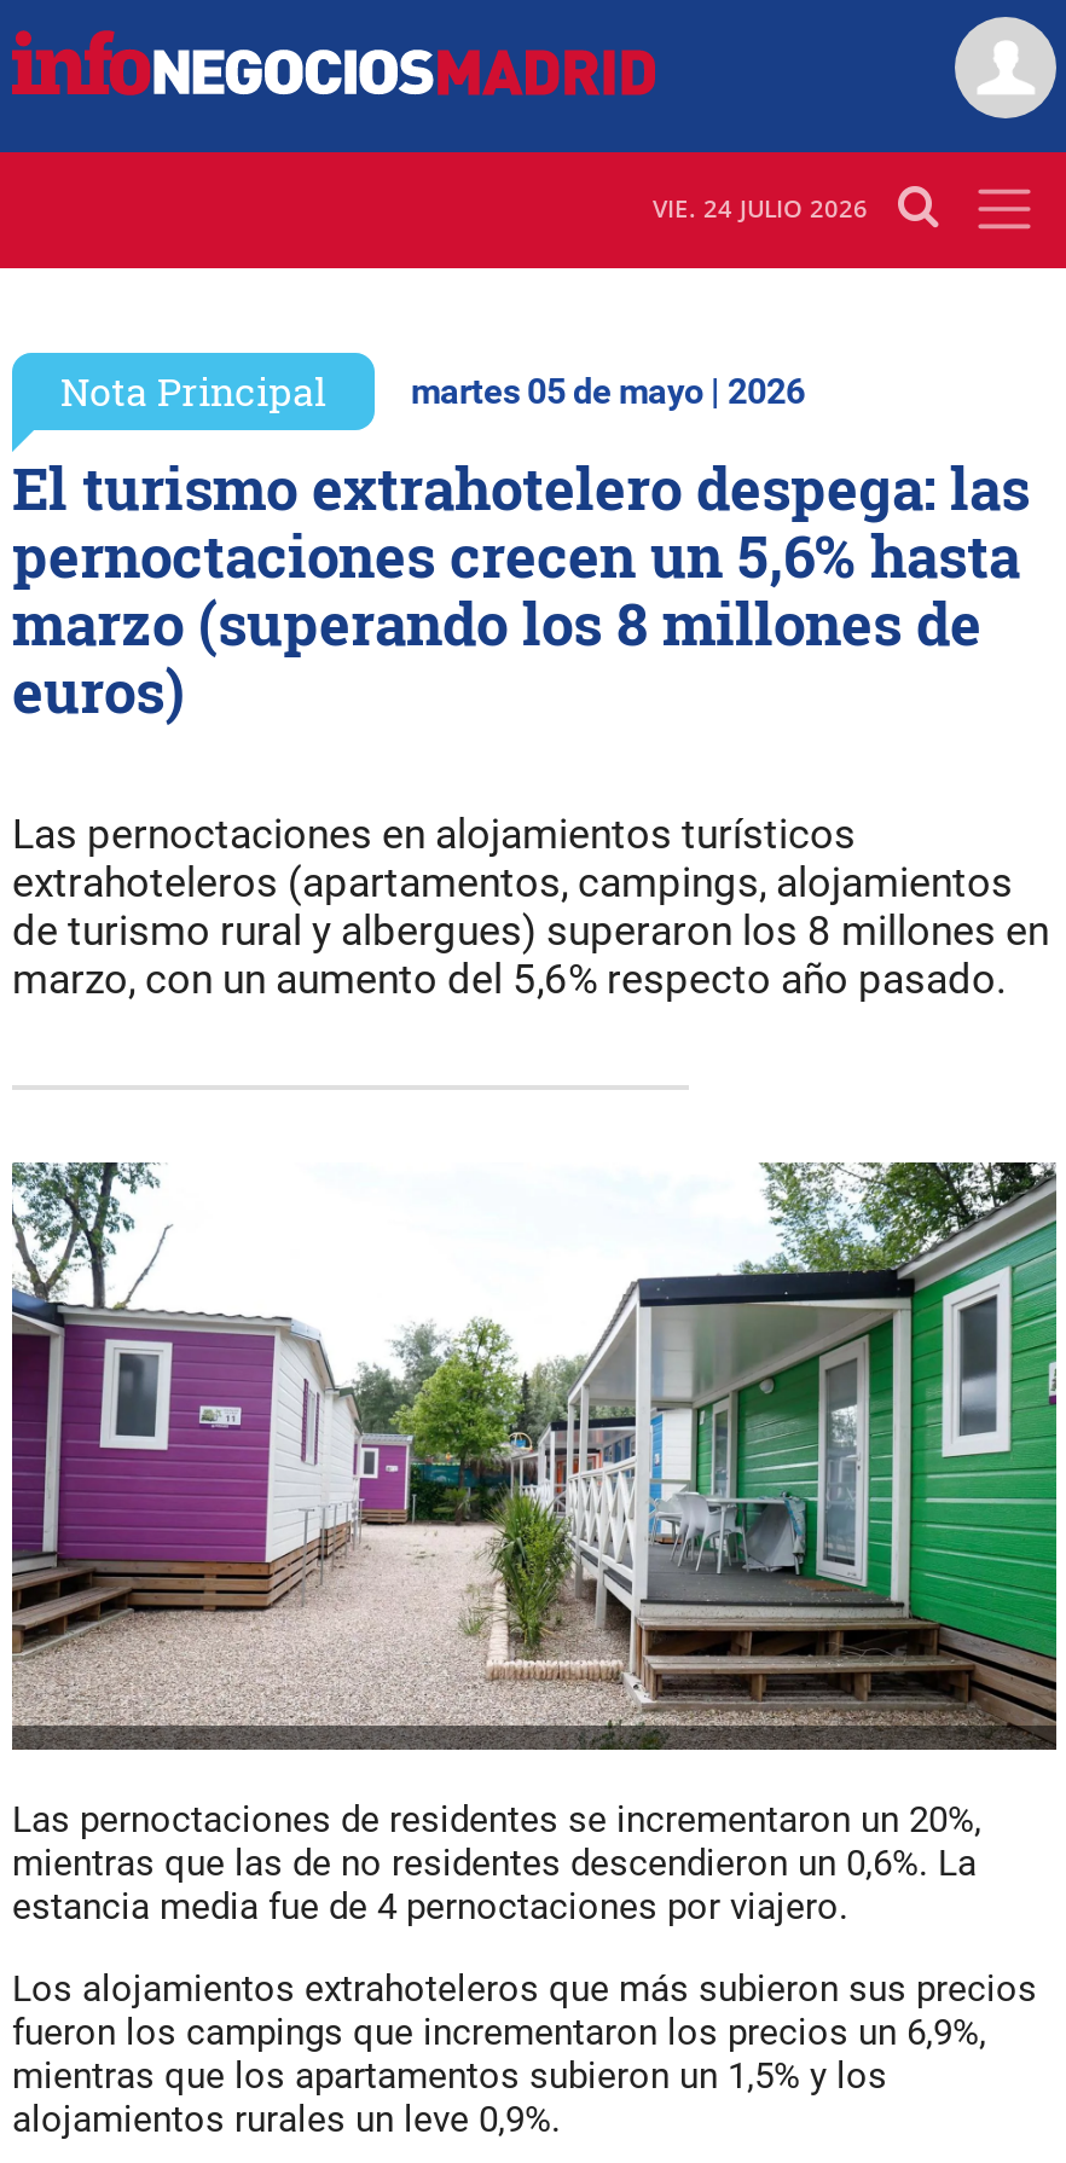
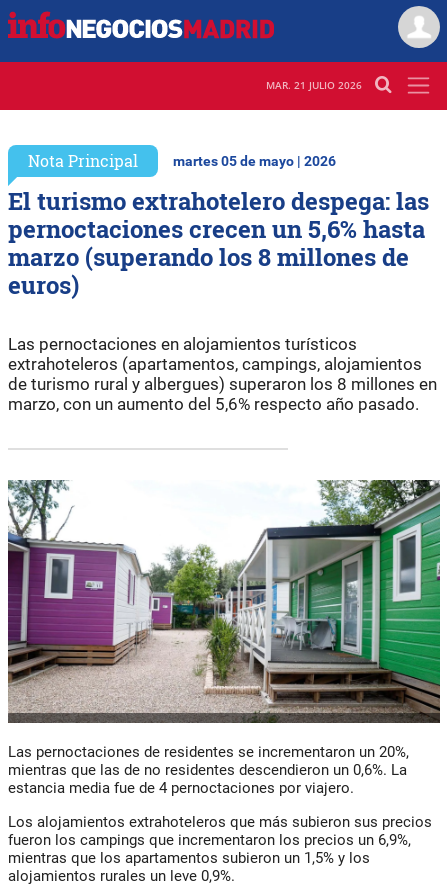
- VIE. 24 JULIO 2026
+ MAR. 21 JULIO 2026
